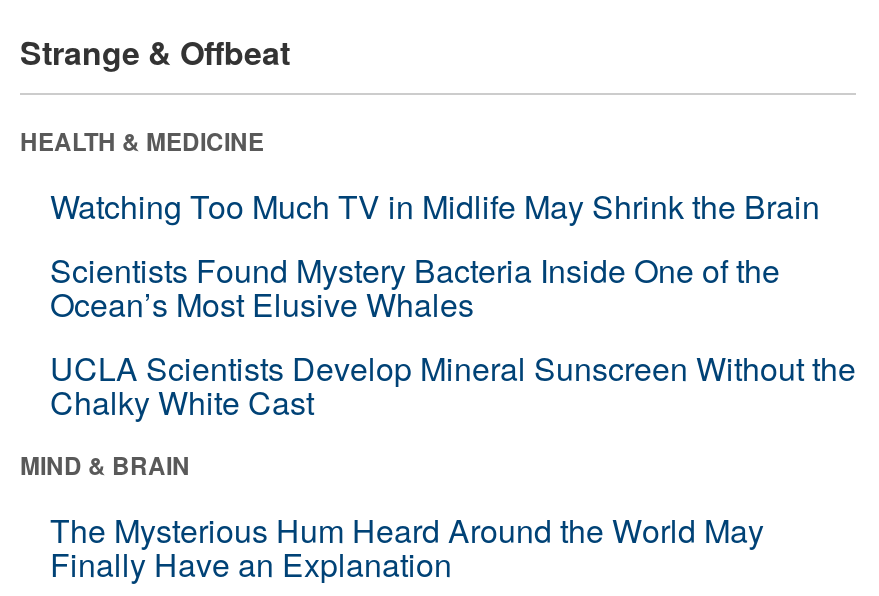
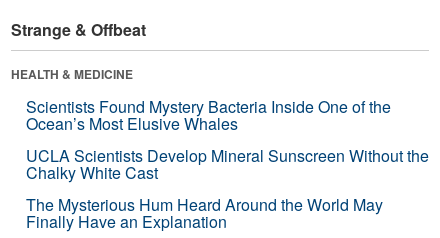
- Watching Too Much TV in Midlife May Shrink the Brain

- MIND & BRAIN
